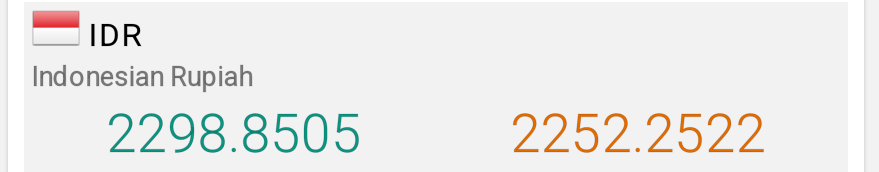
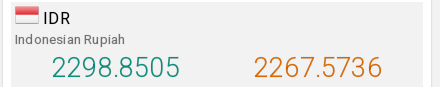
- 2252.2522
+ 2267.5736
